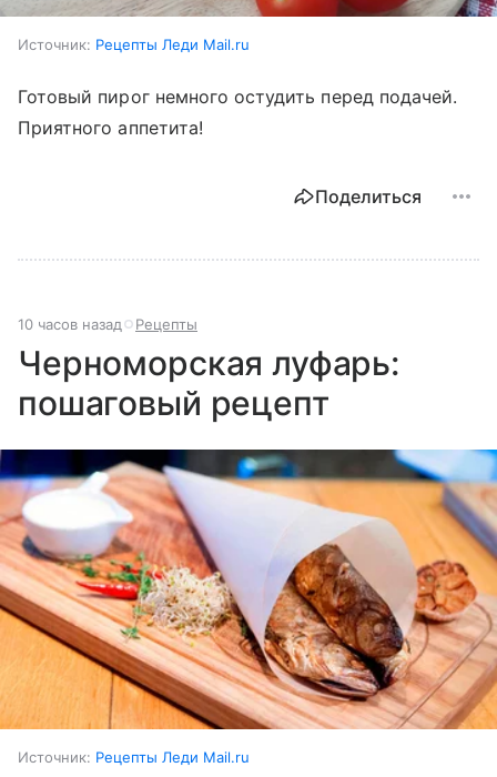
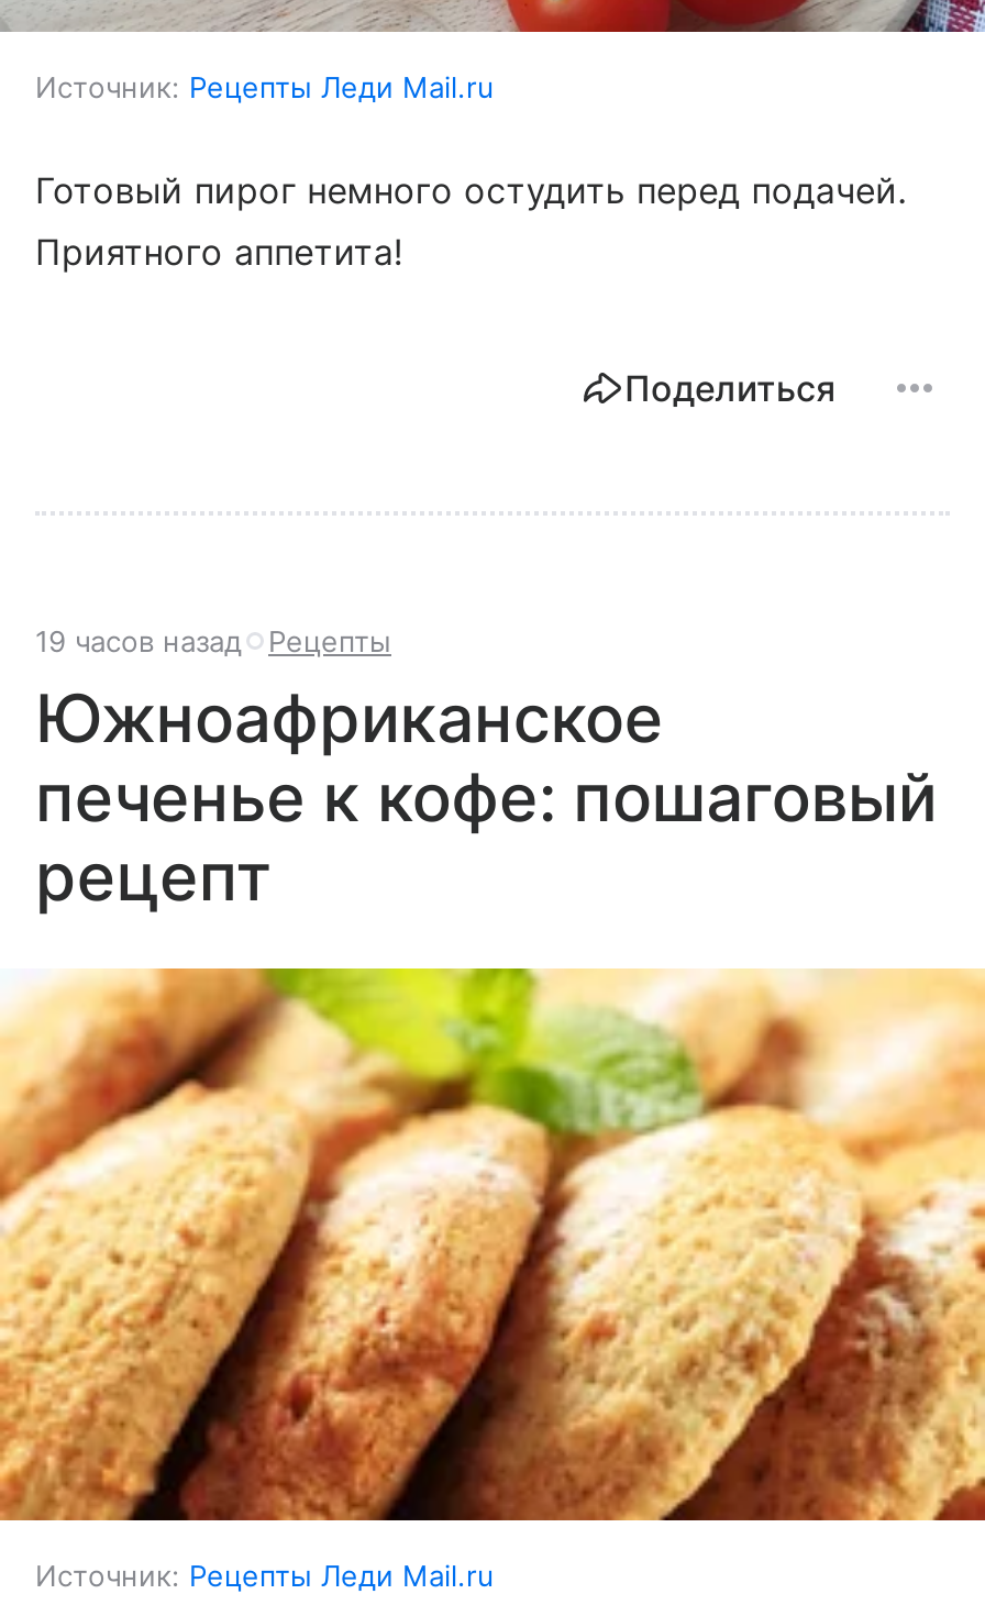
- 10 часов назад Рецепты
+ 19 часов назад Рецепты

- Черноморская луфарь:
- пошаговый рецепт
+ Южноафриканское
+ печенье к кофе: пошаговый
+ рецепт

- [image]
+ [image]
